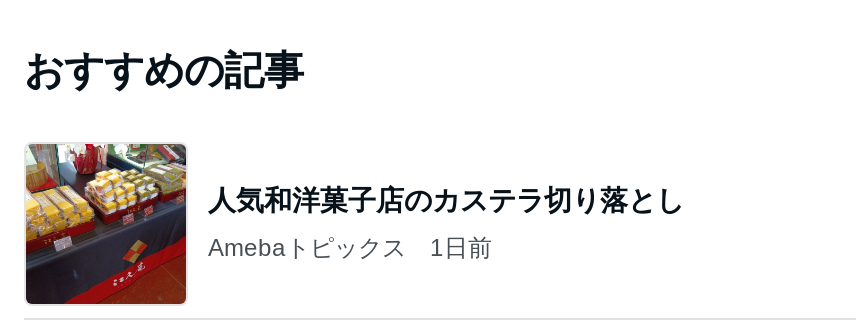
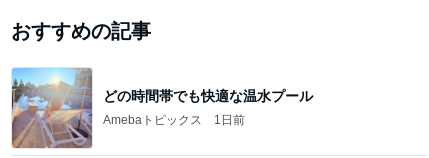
- [image]
- 人気和洋菓子店のカステラ切り落とし
+ [image]
+ どの時間帯でも快適な温水プール
